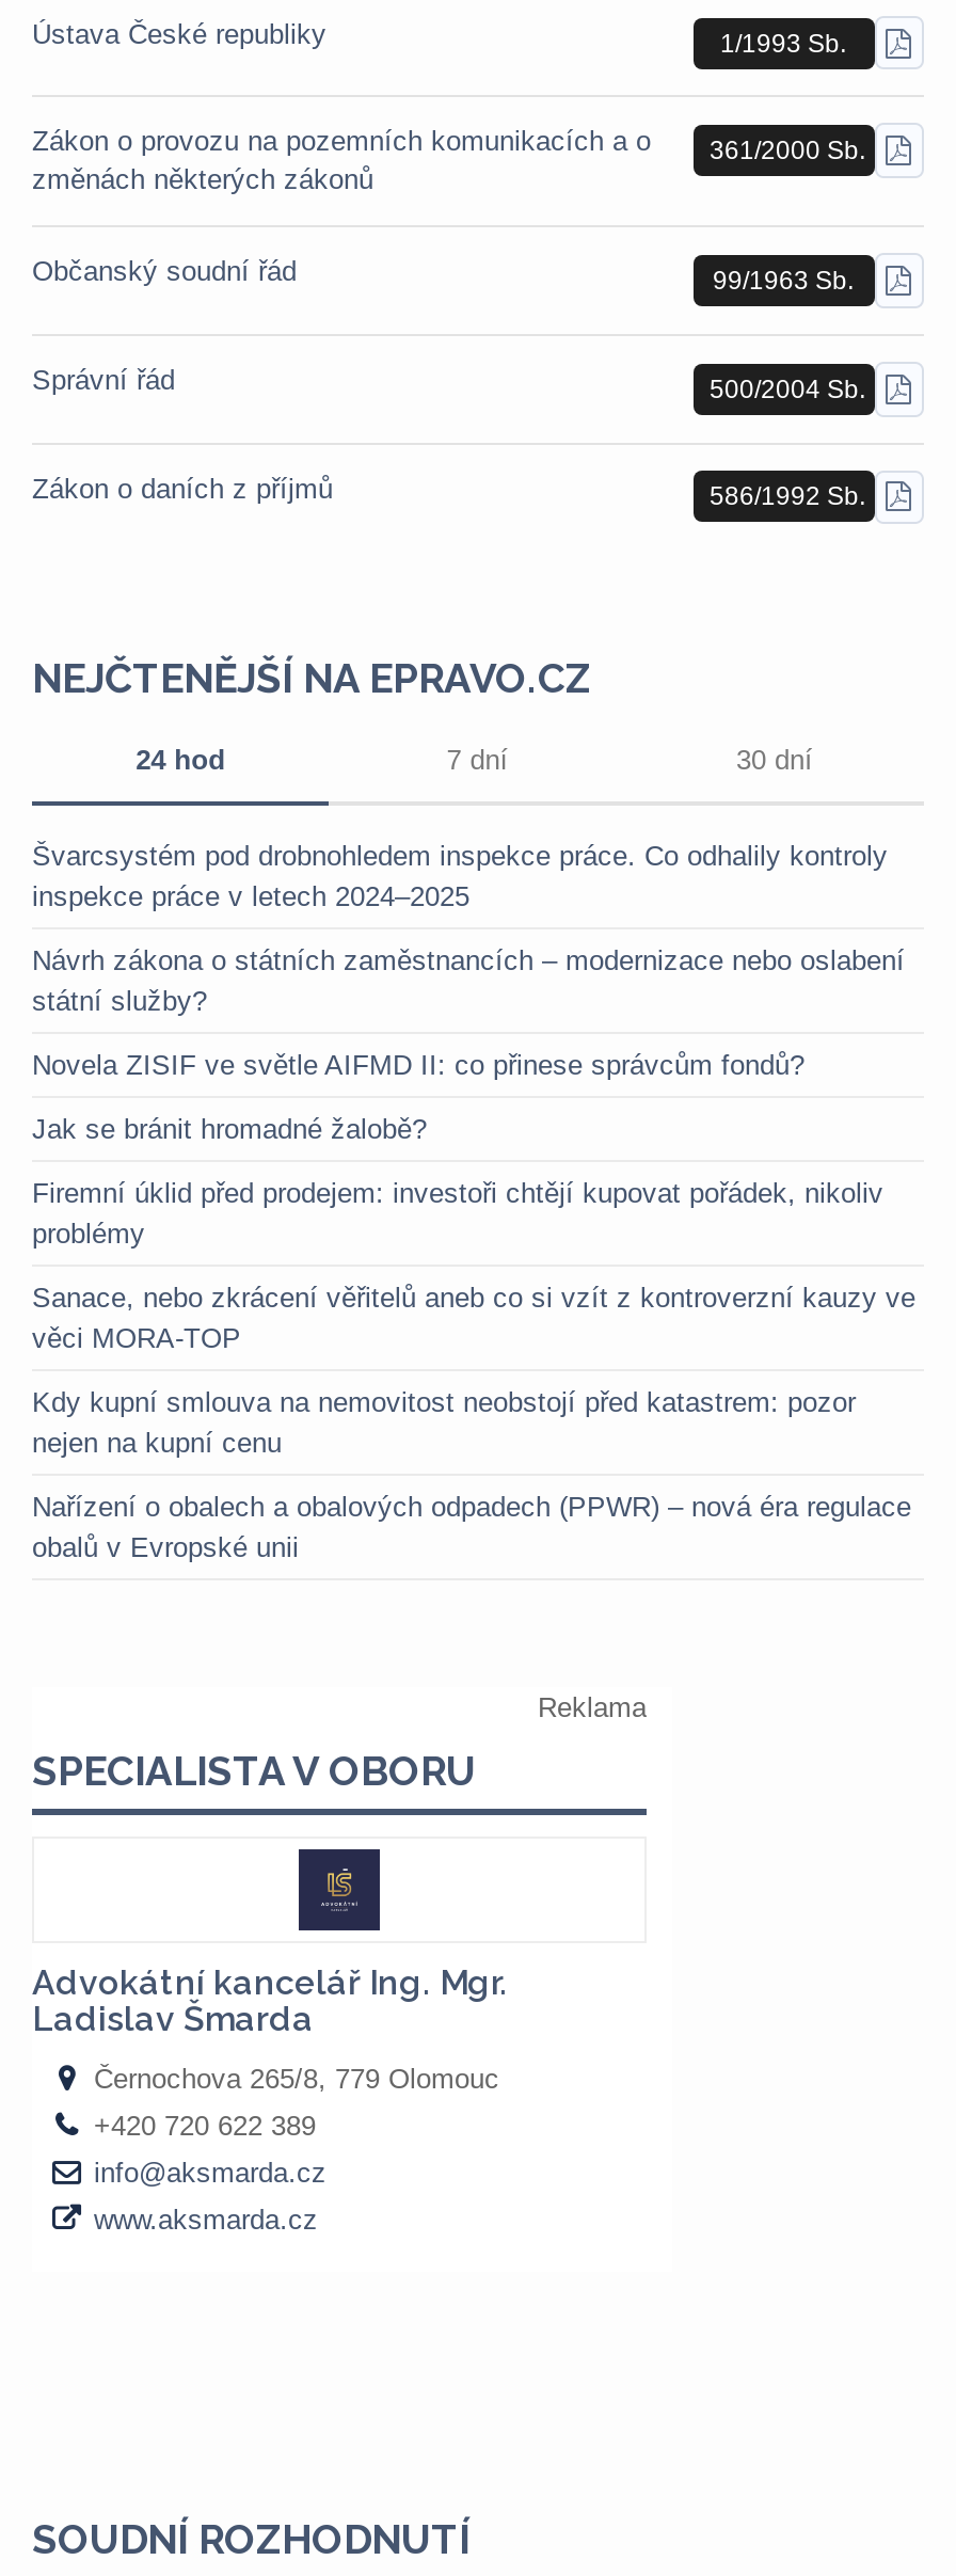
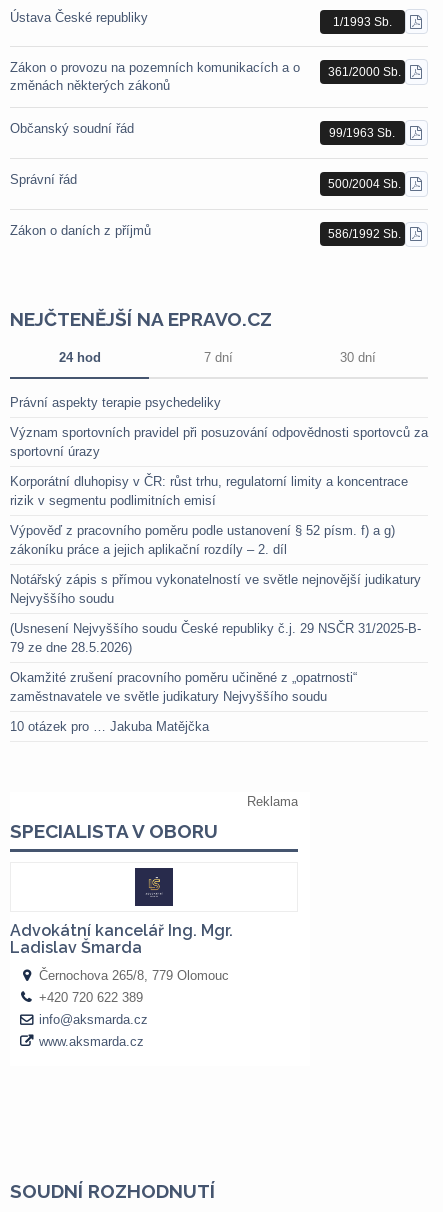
- Švarcsystém pod drobnohledem inspekce práce. Co odhalily kontroly
- inspekce práce v letech 2024–2025
+ Právní aspekty terapie psychedeliky

- Návrh zákona o státních zaměstnancích – modernizace nebo oslabení
- státní služby?
+ Význam sportovních pravidel při posuzování odpovědnosti sportovců za
+ sportovní úrazy

- Novela ZISIF ve světle AIFMD II: co přinese správcům fondů?
+ Korporátní dluhopisy v ČR: růst trhu, regulatorní limity a koncentrace
+ rizik v segmentu podlimitních emisí

- Jak se bránit hromadné žalobě?
+ Výpověď z pracovního poměru podle ustanovení § 52 písm. f) a g)
+ zákoníku práce a jejich aplikační rozdíly – 2. díl

- Firemní úklid před prodejem: investoři chtějí kupovat pořádek, nikoliv
- problémy
+ Notářský zápis s přímou vykonatelností ve světle nejnovější judikatury
+ Nejvyššího soudu

- Sanace, nebo zkrácení věřitelů aneb co si vzít z kontroverzní kauzy ve
- věci MORA-TOP
+ (Usnesení Nejvyššího soudu České republiky č.j. 29 NSČR 31/2025-B-
+ 79 ze dne 28.5.2026)

- Kdy kupní smlouva na nemovitost neobstojí před katastrem: pozor
- nejen na kupní cenu
+ Okamžité zrušení pracovního poměru učiněné z „opatrnosti“
+ zaměstnavatele ve světle judikatury Nejvyššího soudu

- Nařízení o obalech a obalových odpadech (PPWR) – nová éra regulace
- obalů v Evropské unii
+ 10 otázek pro … Jakuba Matějčka
